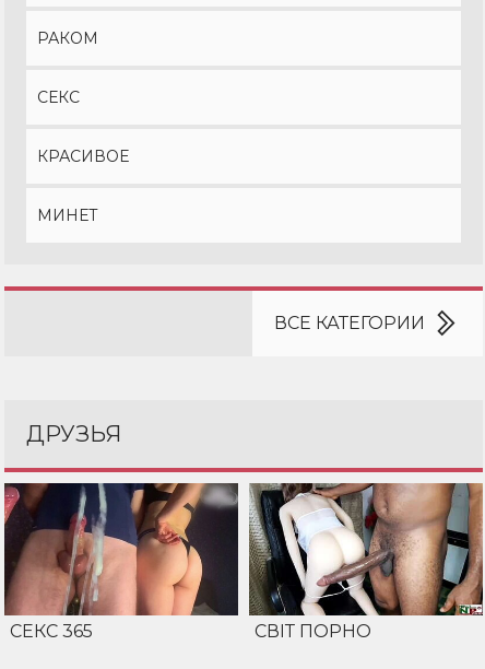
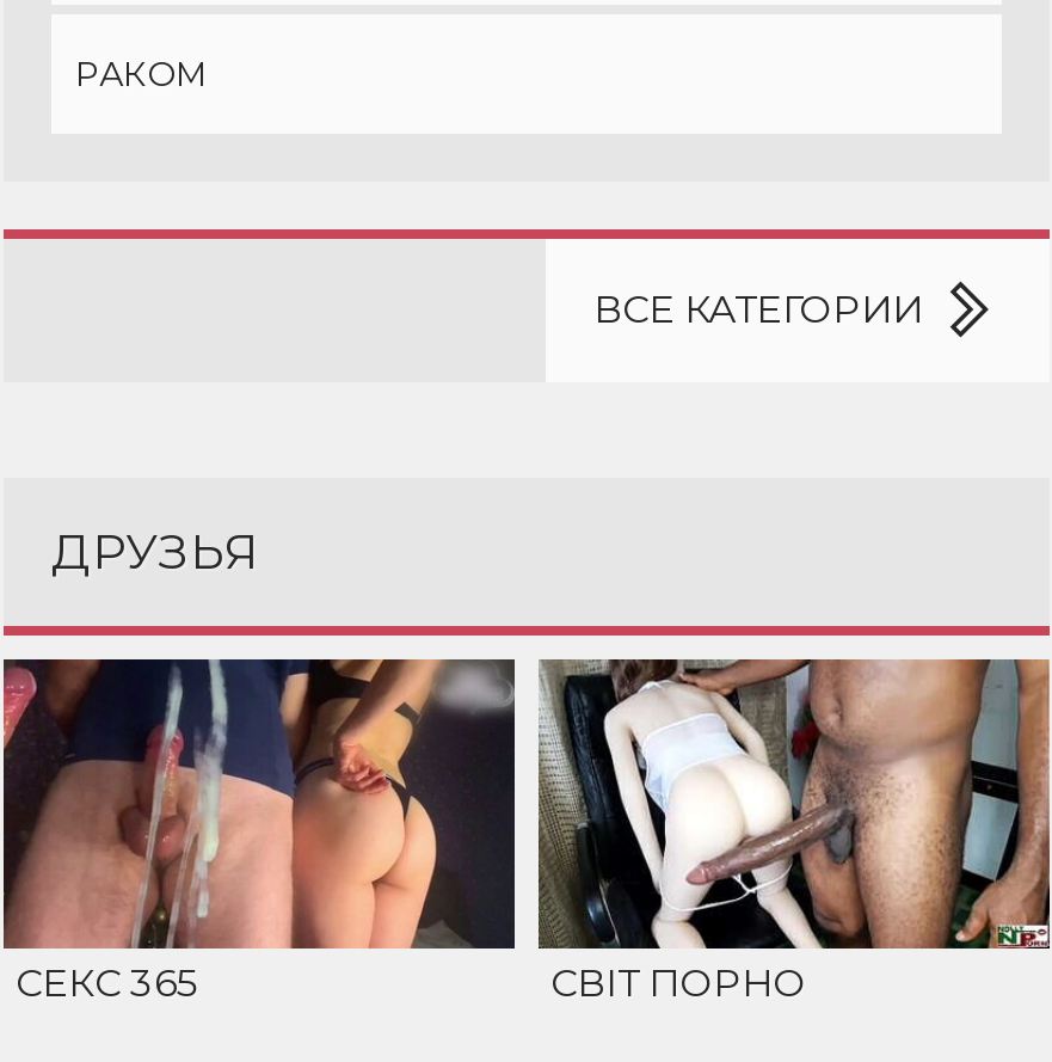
- СЕКС
- КРАСИВОЕ
- МИНЕТ
